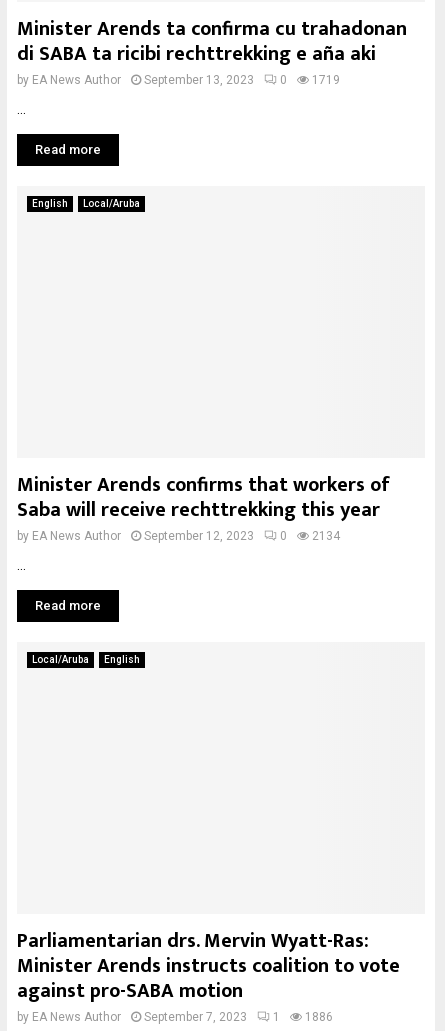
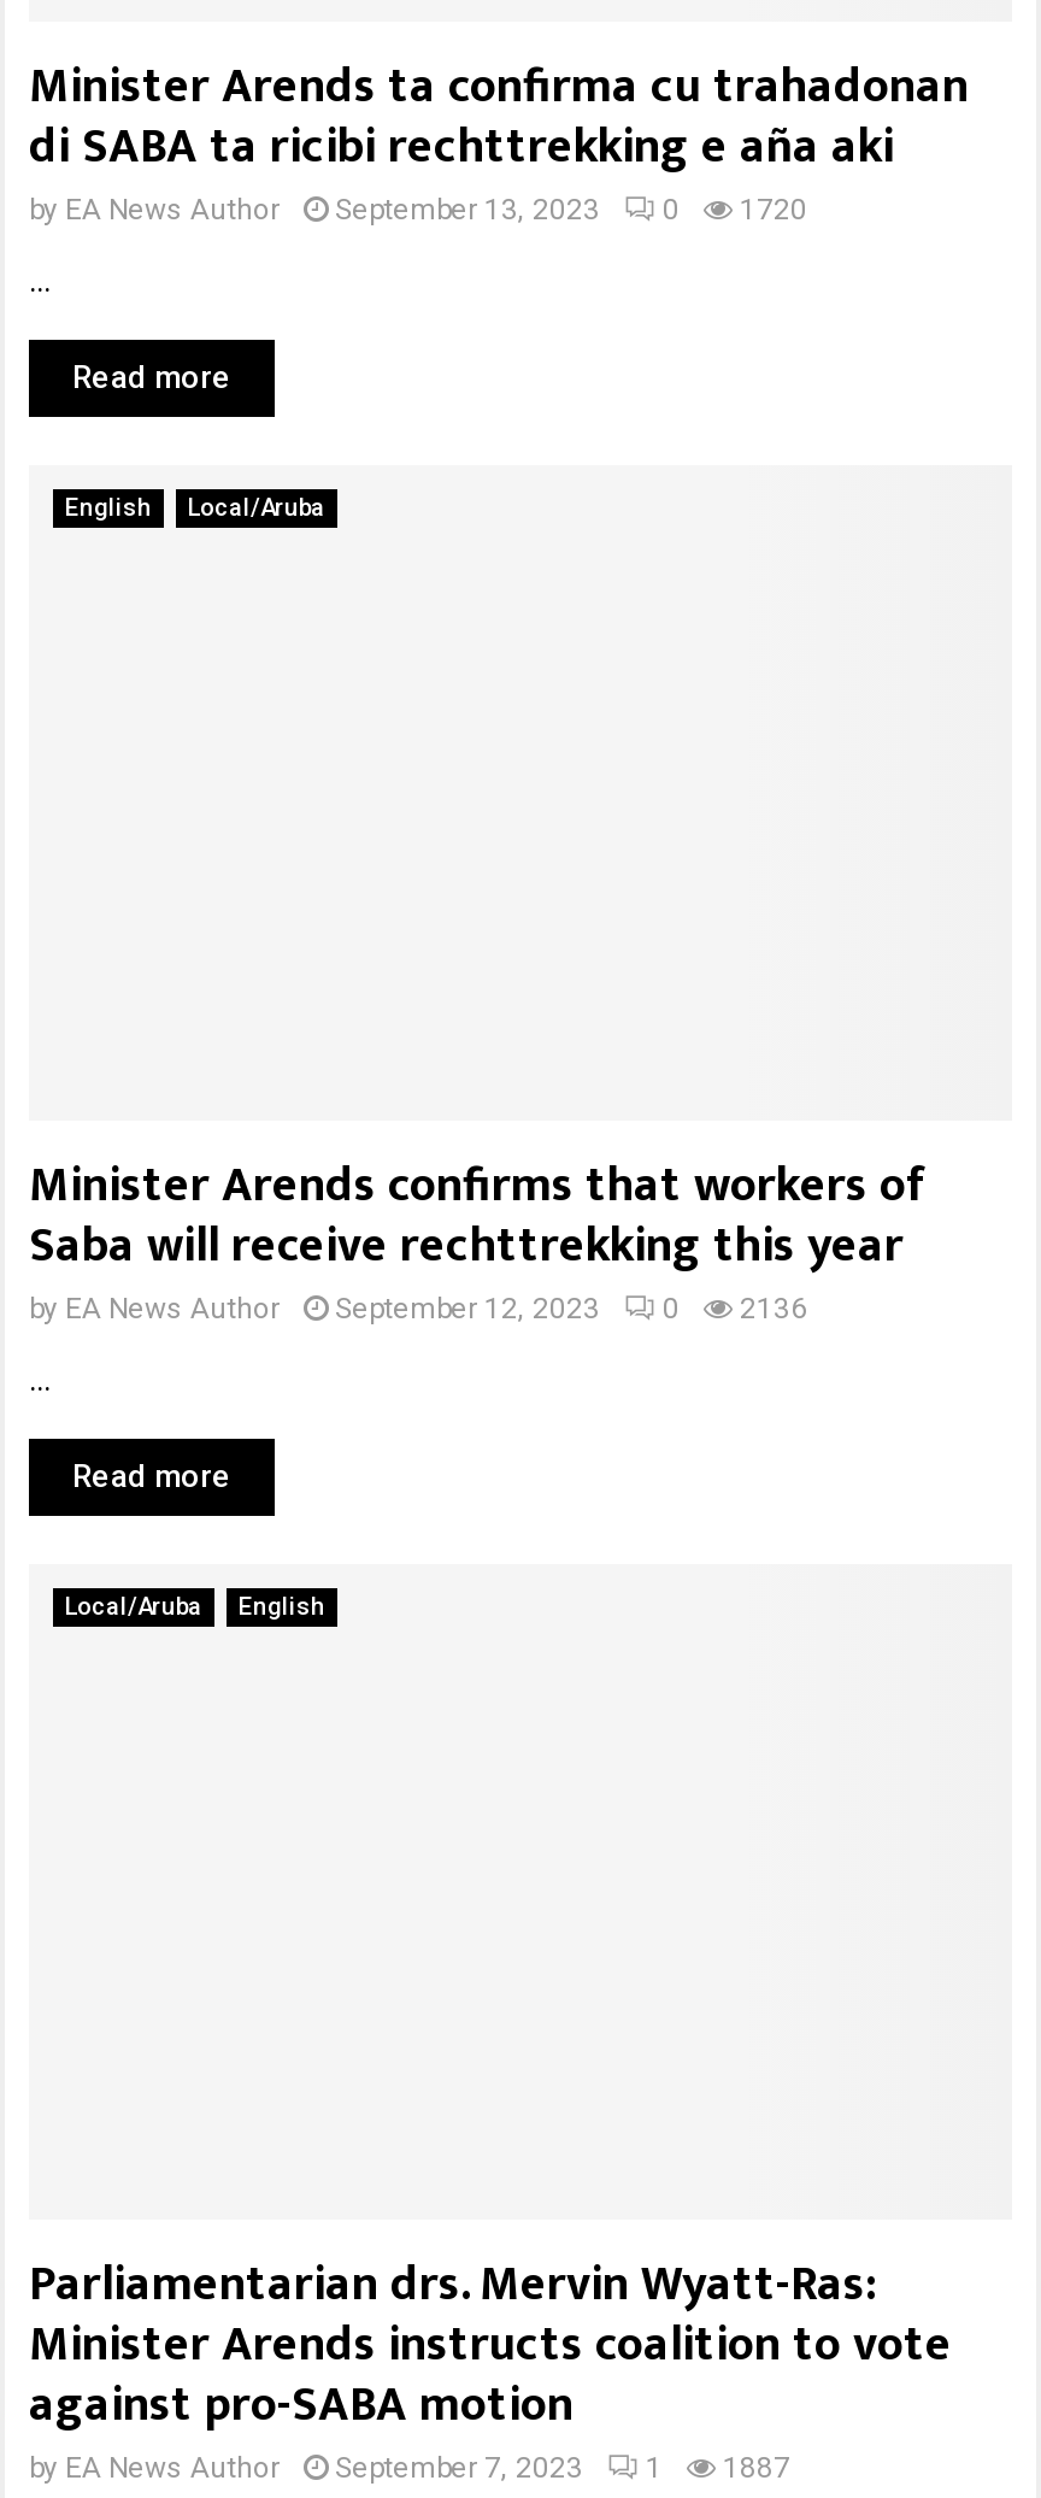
- by EA News Author September 13, 2023 0 1719
+ by EA News Author September 13, 2023 0 1720

- by EA News Author September 12, 2023 0 2134
+ by EA News Author September 12, 2023 0 2136

- by EA News Author September 7, 2023 1 1886
+ by EA News Author September 7, 2023 1 1887
